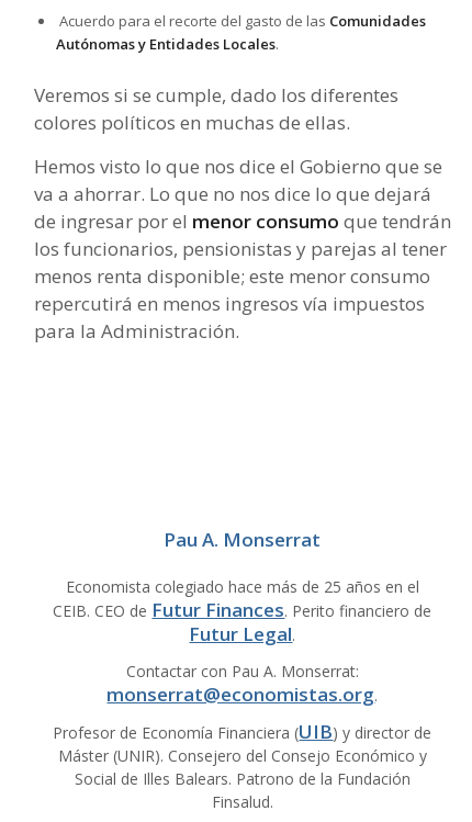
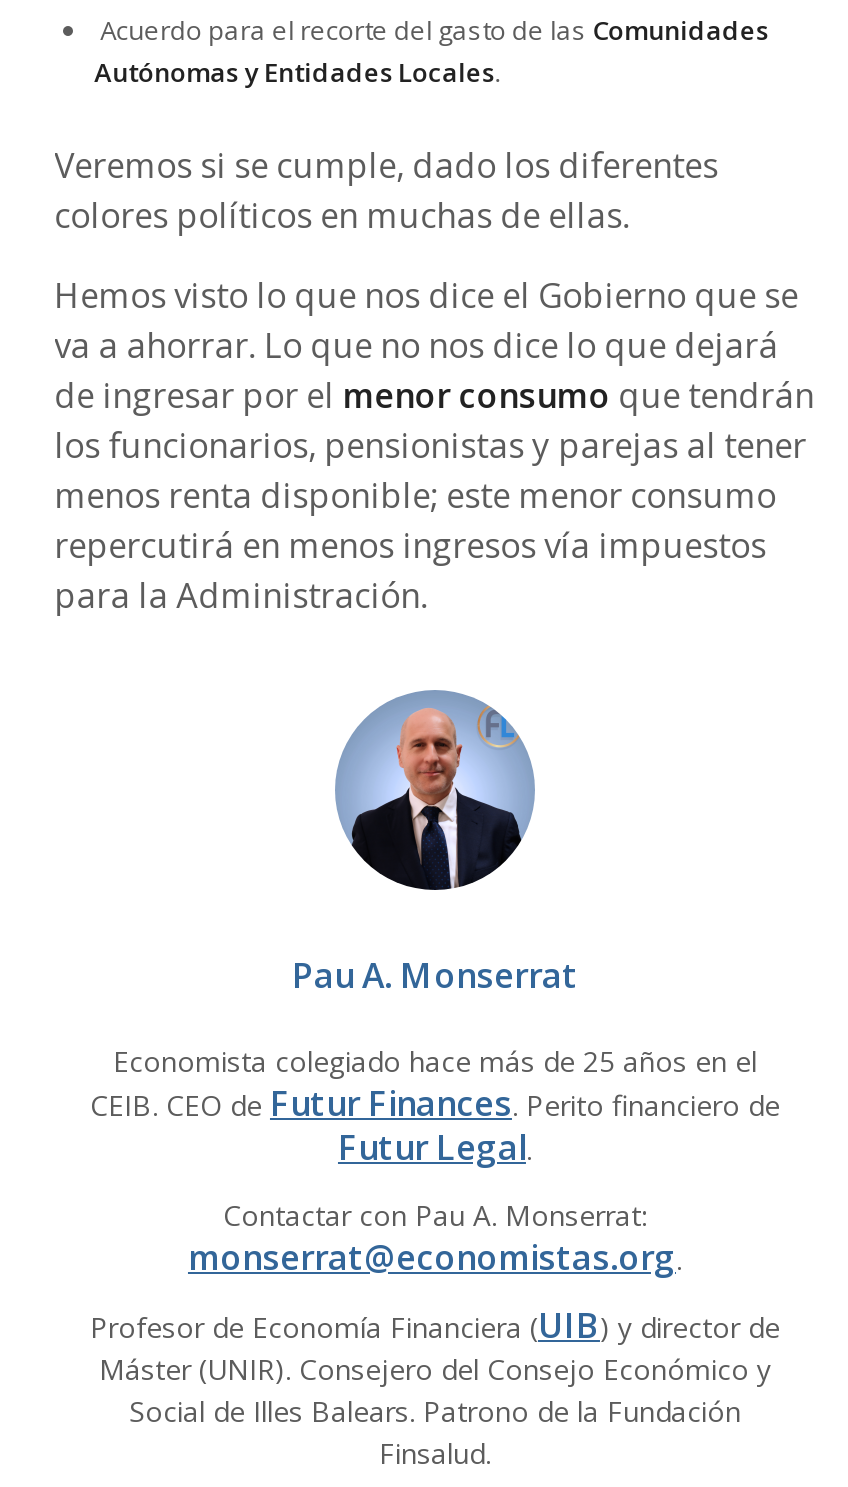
+ [image]
